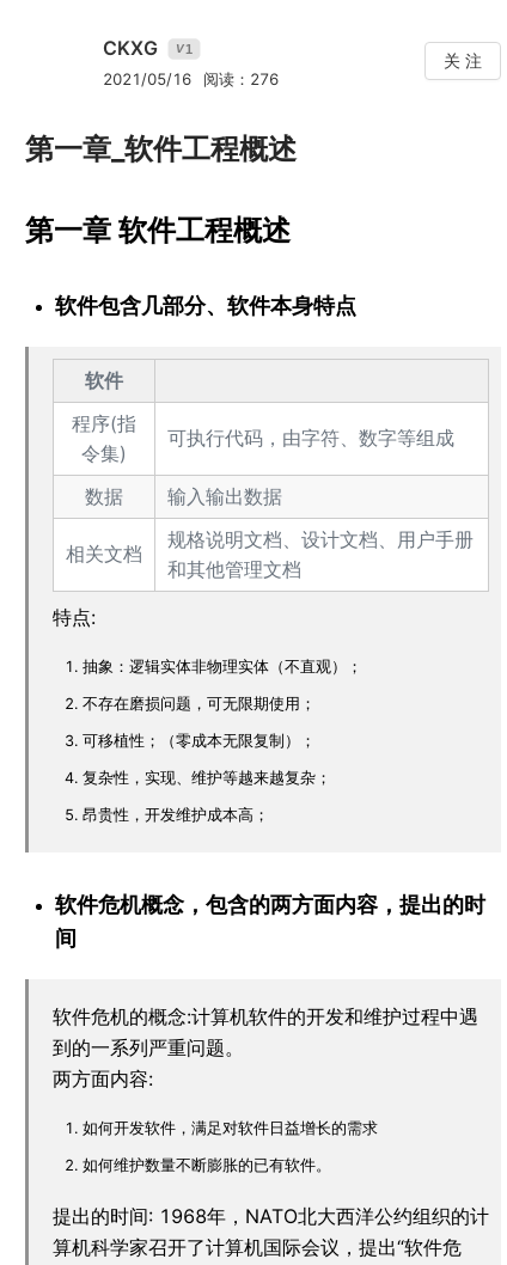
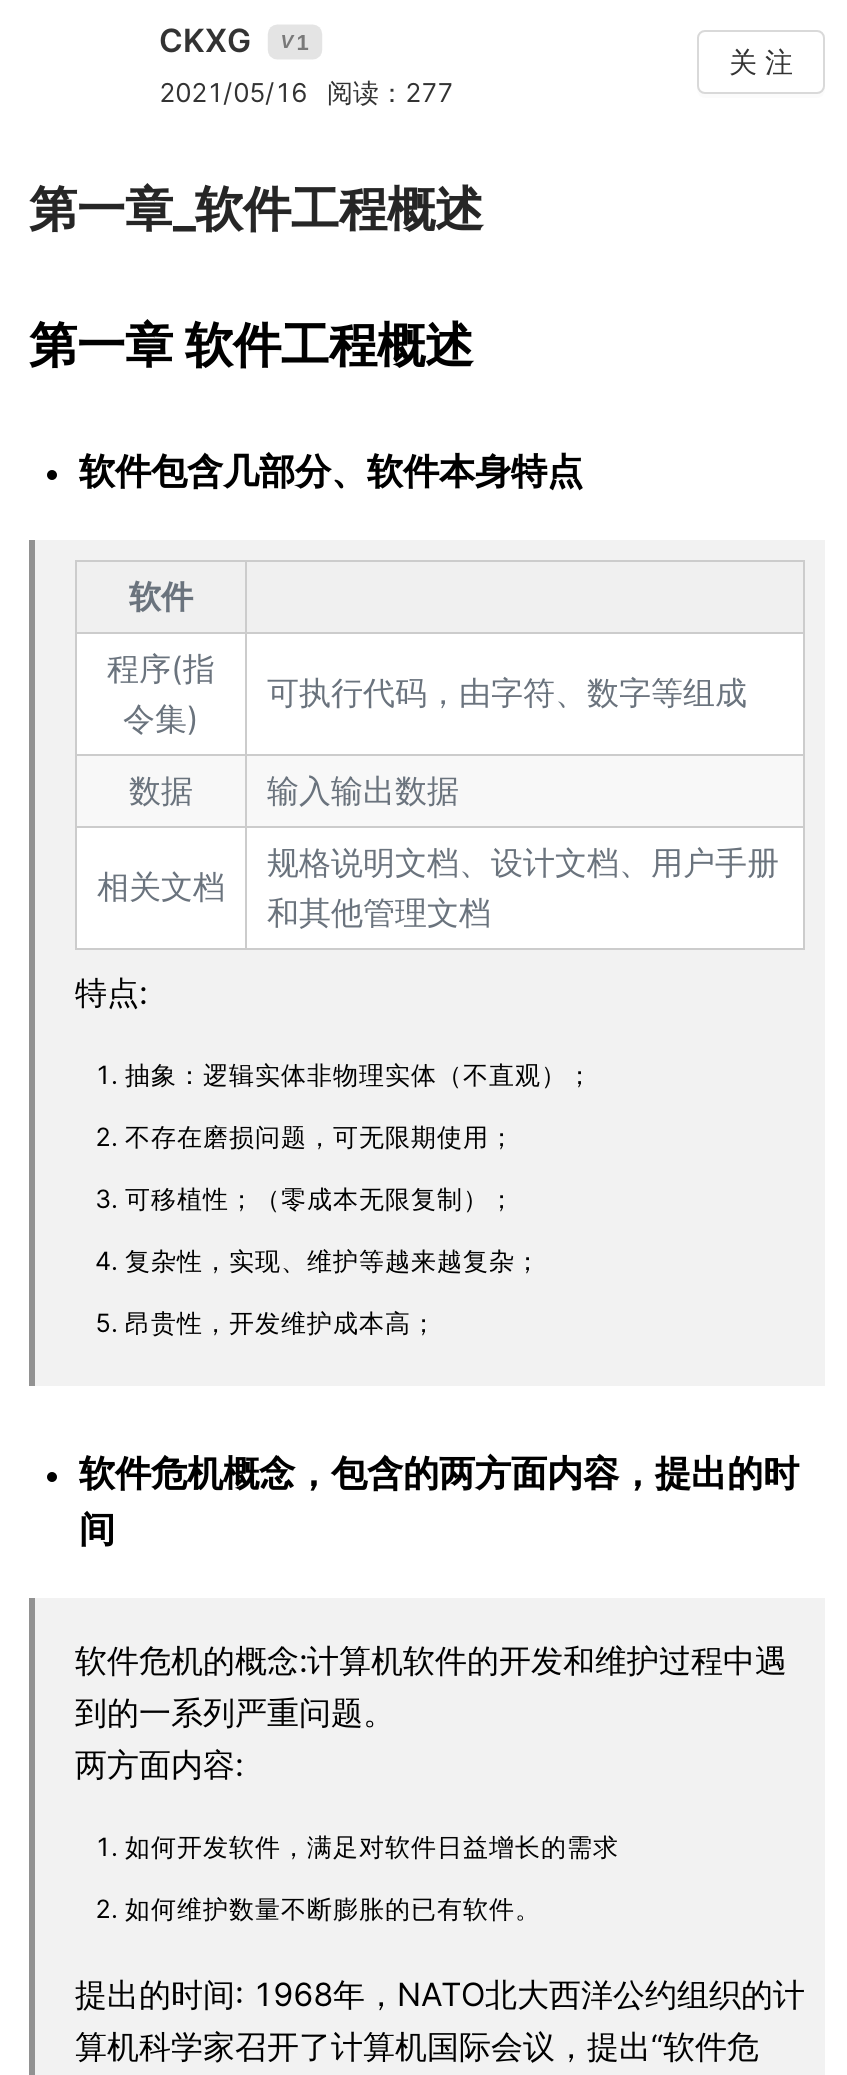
- 2021/05/16 阅读：276
+ 2021/05/16 阅读：277
